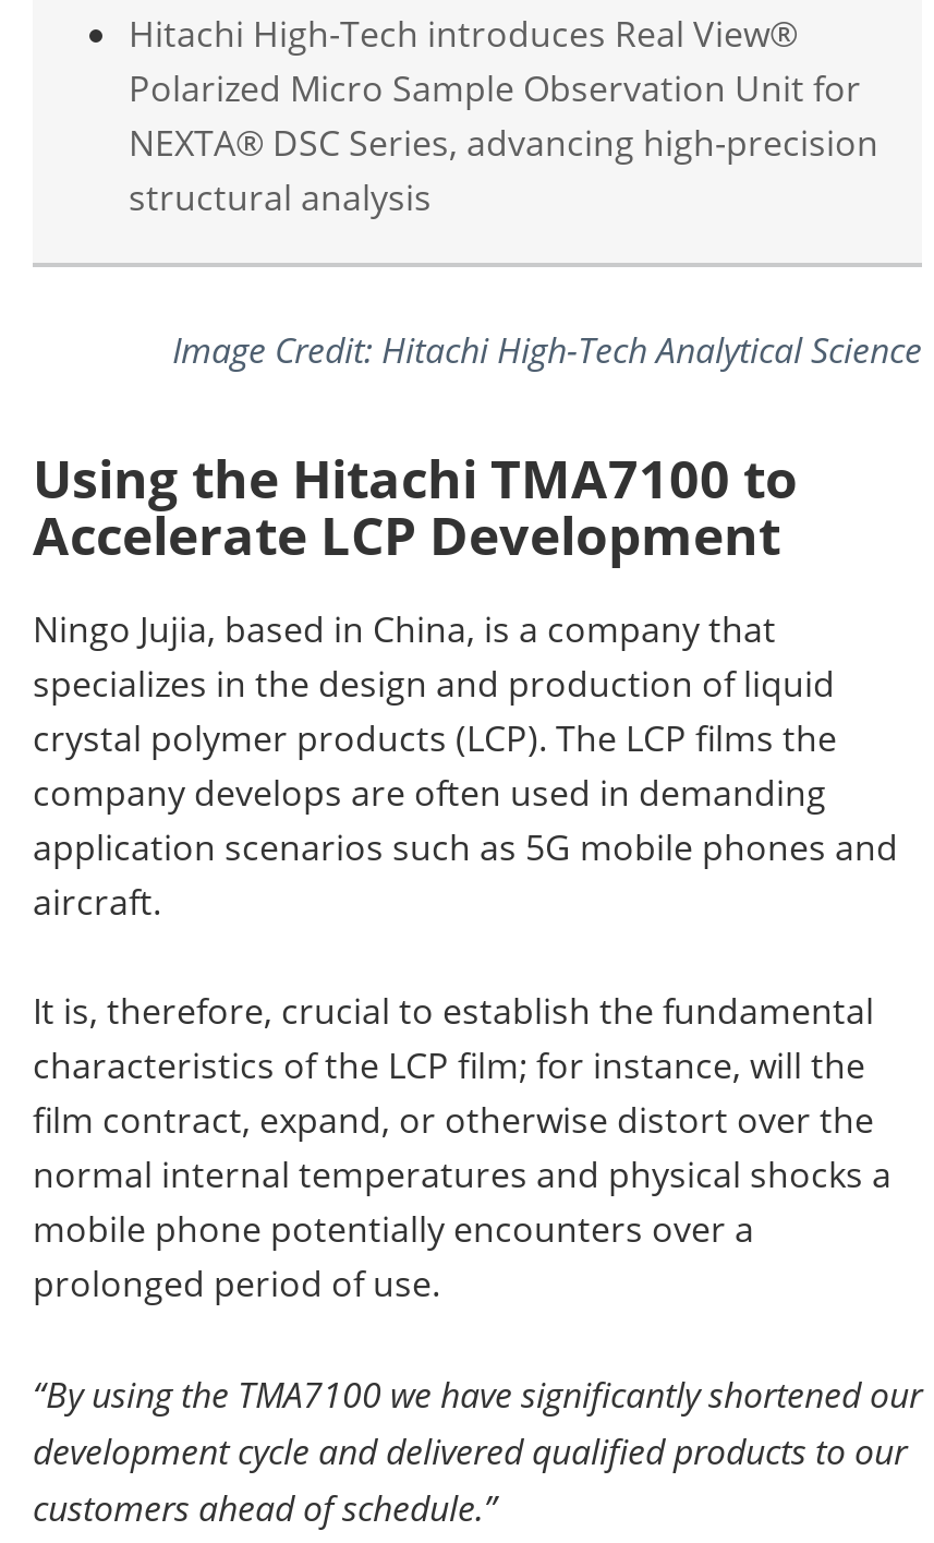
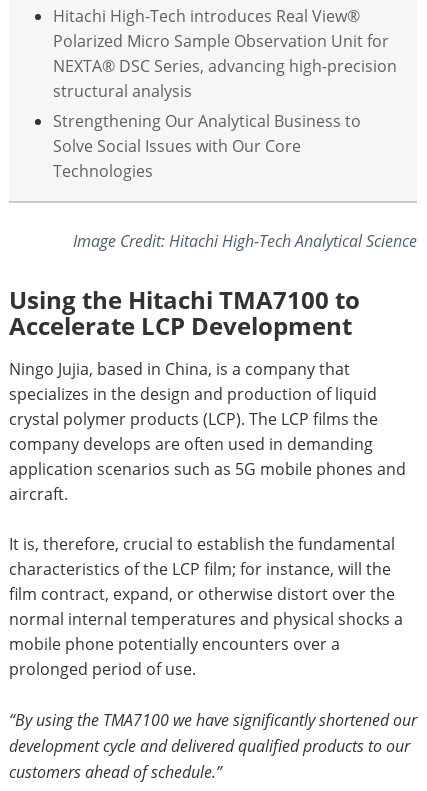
+ Strengthening Our Analytical Business to
+ Solve Social Issues with Our Core
+ Technologies
